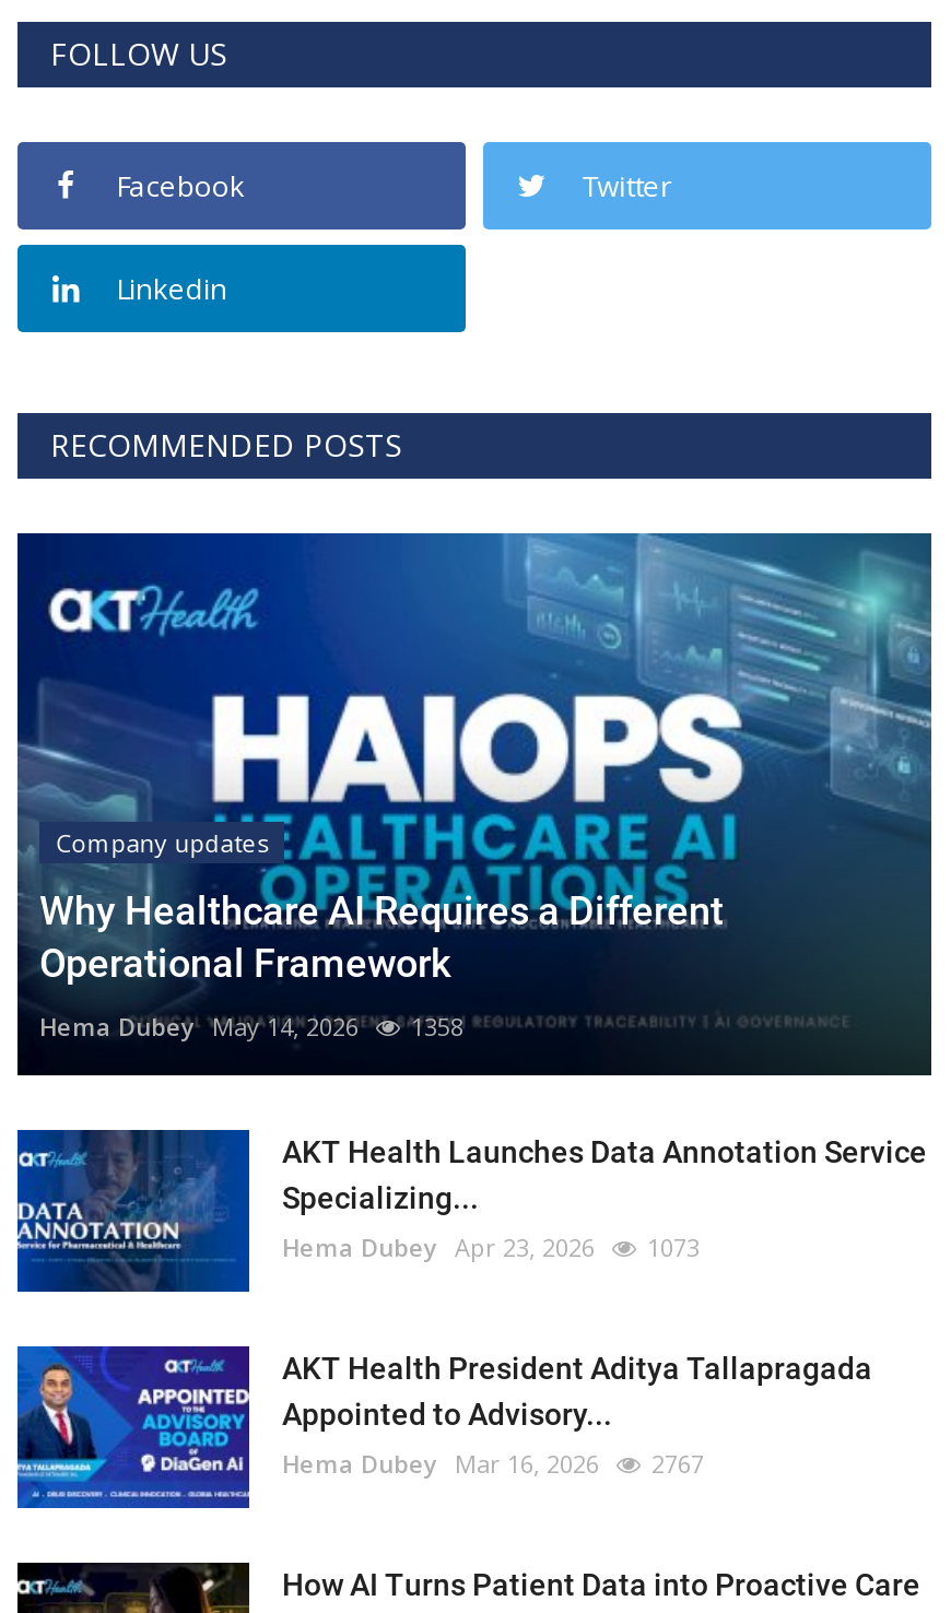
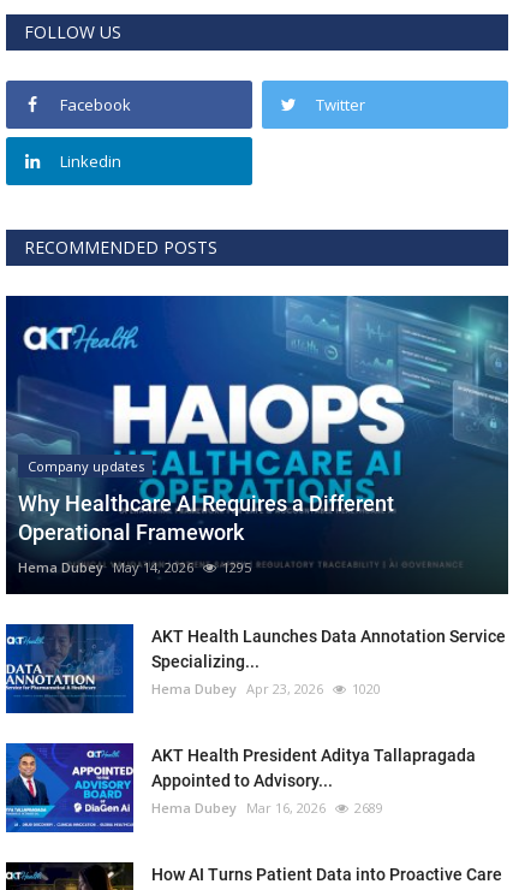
- Hema Dubey May 14, 2026 1358
+ Hema Dubey May 14, 2026 1295

- Hema Dubey Apr 23, 2026 1073
+ Hema Dubey Apr 23, 2026 1020

- Hema Dubey Mar 16, 2026 2767
+ Hema Dubey Mar 16, 2026 2689
